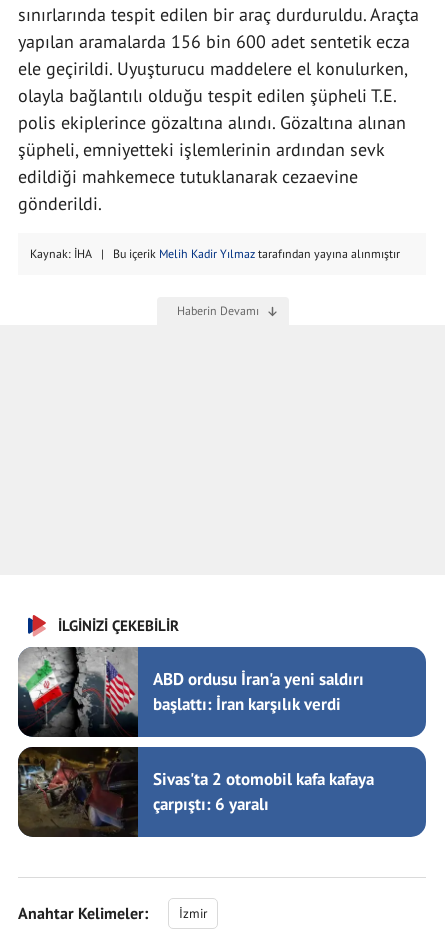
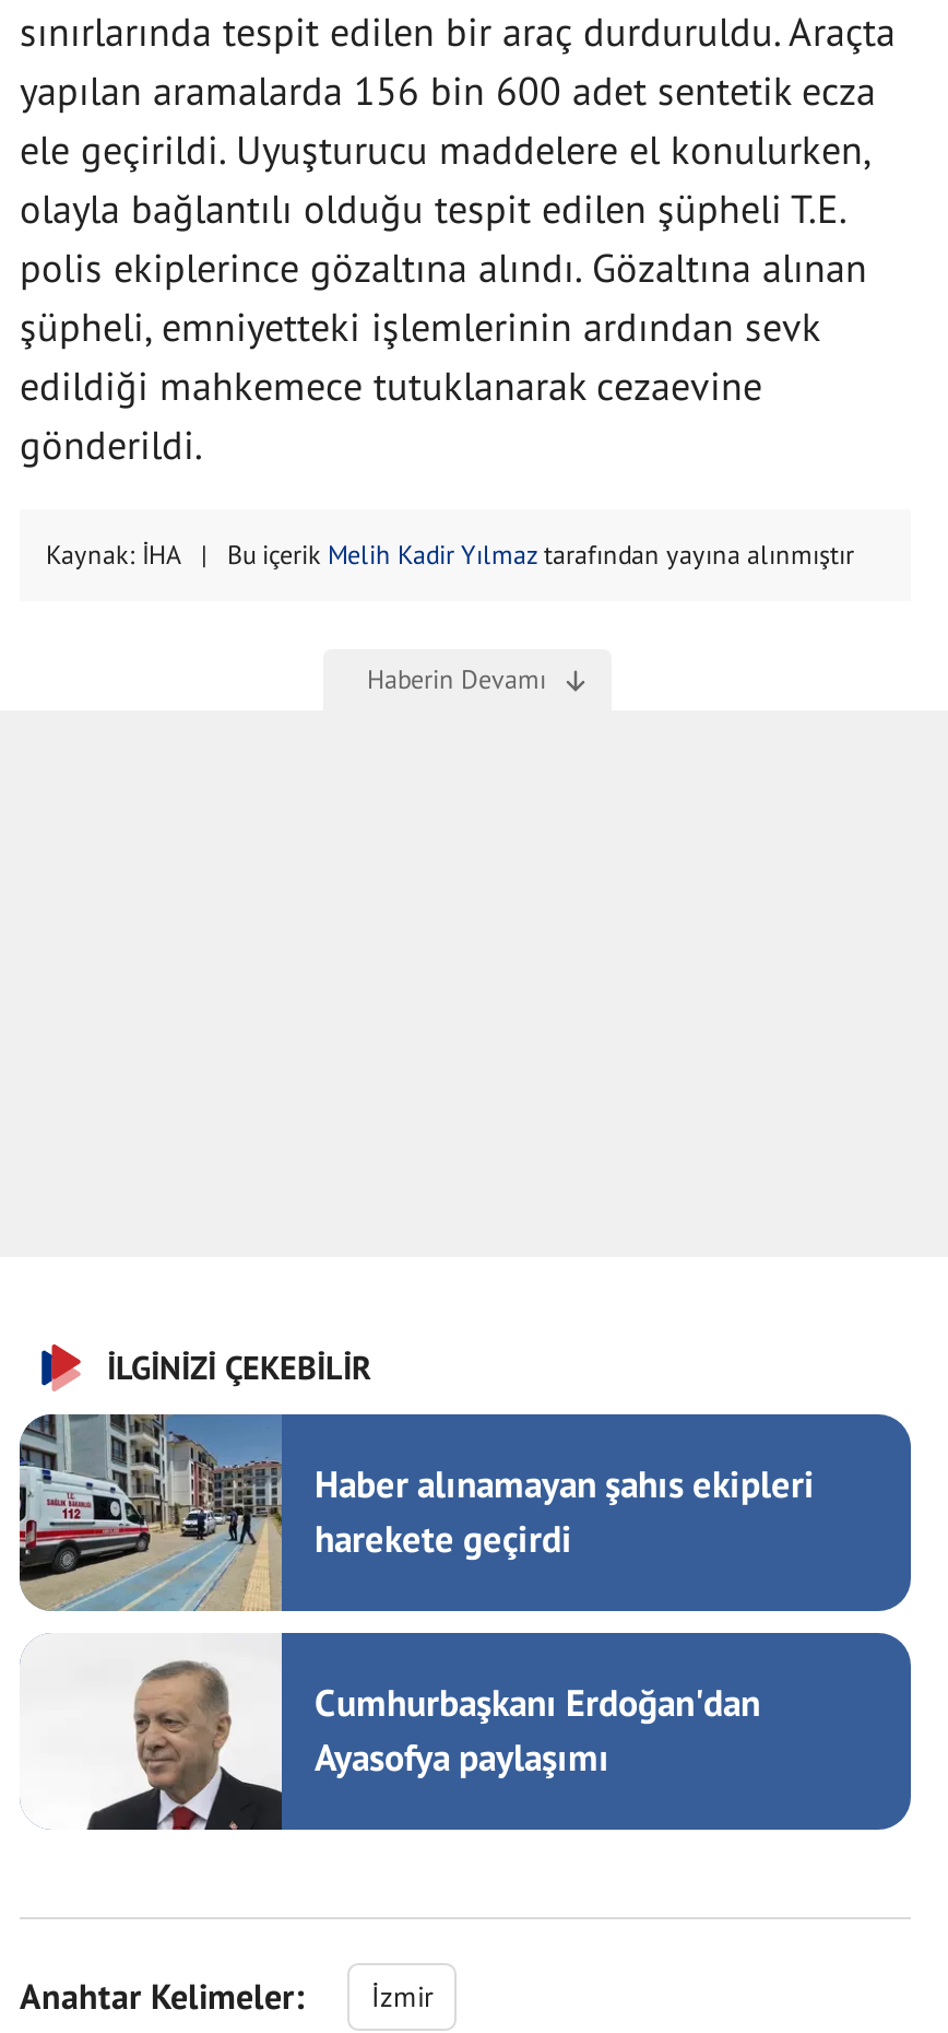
- [image]
- ABD ordusu İran'a yeni saldırı
- başlattı: İran karşılık verdi
+ [image]
+ Haber alınamayan şahıs ekipleri
+ harekete geçirdi

- [image]
- Sivas'ta 2 otomobil kafa kafaya
- çarpıştı: 6 yaralı
+ [image]
+ Cumhurbaşkanı Erdoğan'dan
+ Ayasofya paylaşımı
